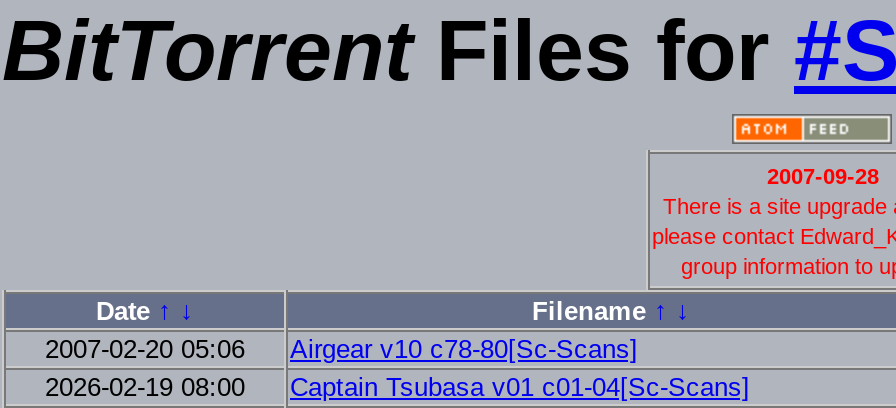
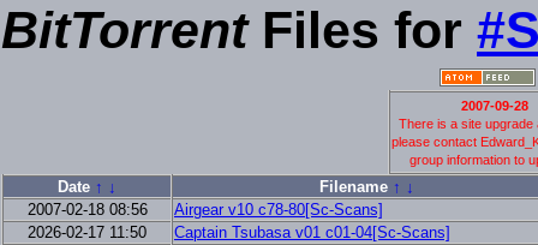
- 2007-02-20 05:06 Airgear v10 c78-80[Sc-Scans]
+ 2007-02-18 08:56 Airgear v10 c78-80[Sc-Scans]

- 2026-02-19 08:00 Captain Tsubasa v01 c01-04[Sc-Scans]
+ 2026-02-17 11:50 Captain Tsubasa v01 c01-04[Sc-Scans]
